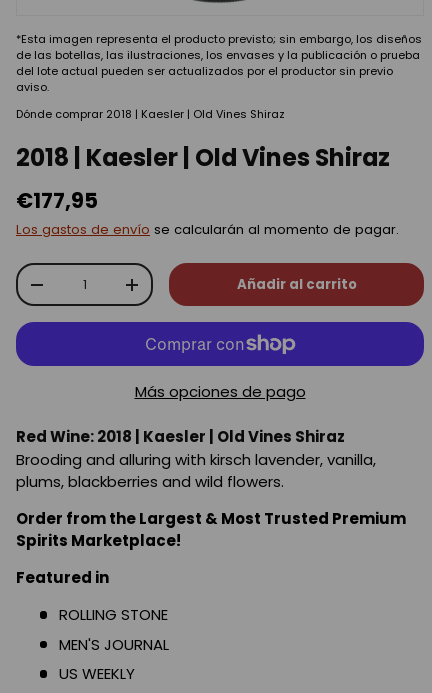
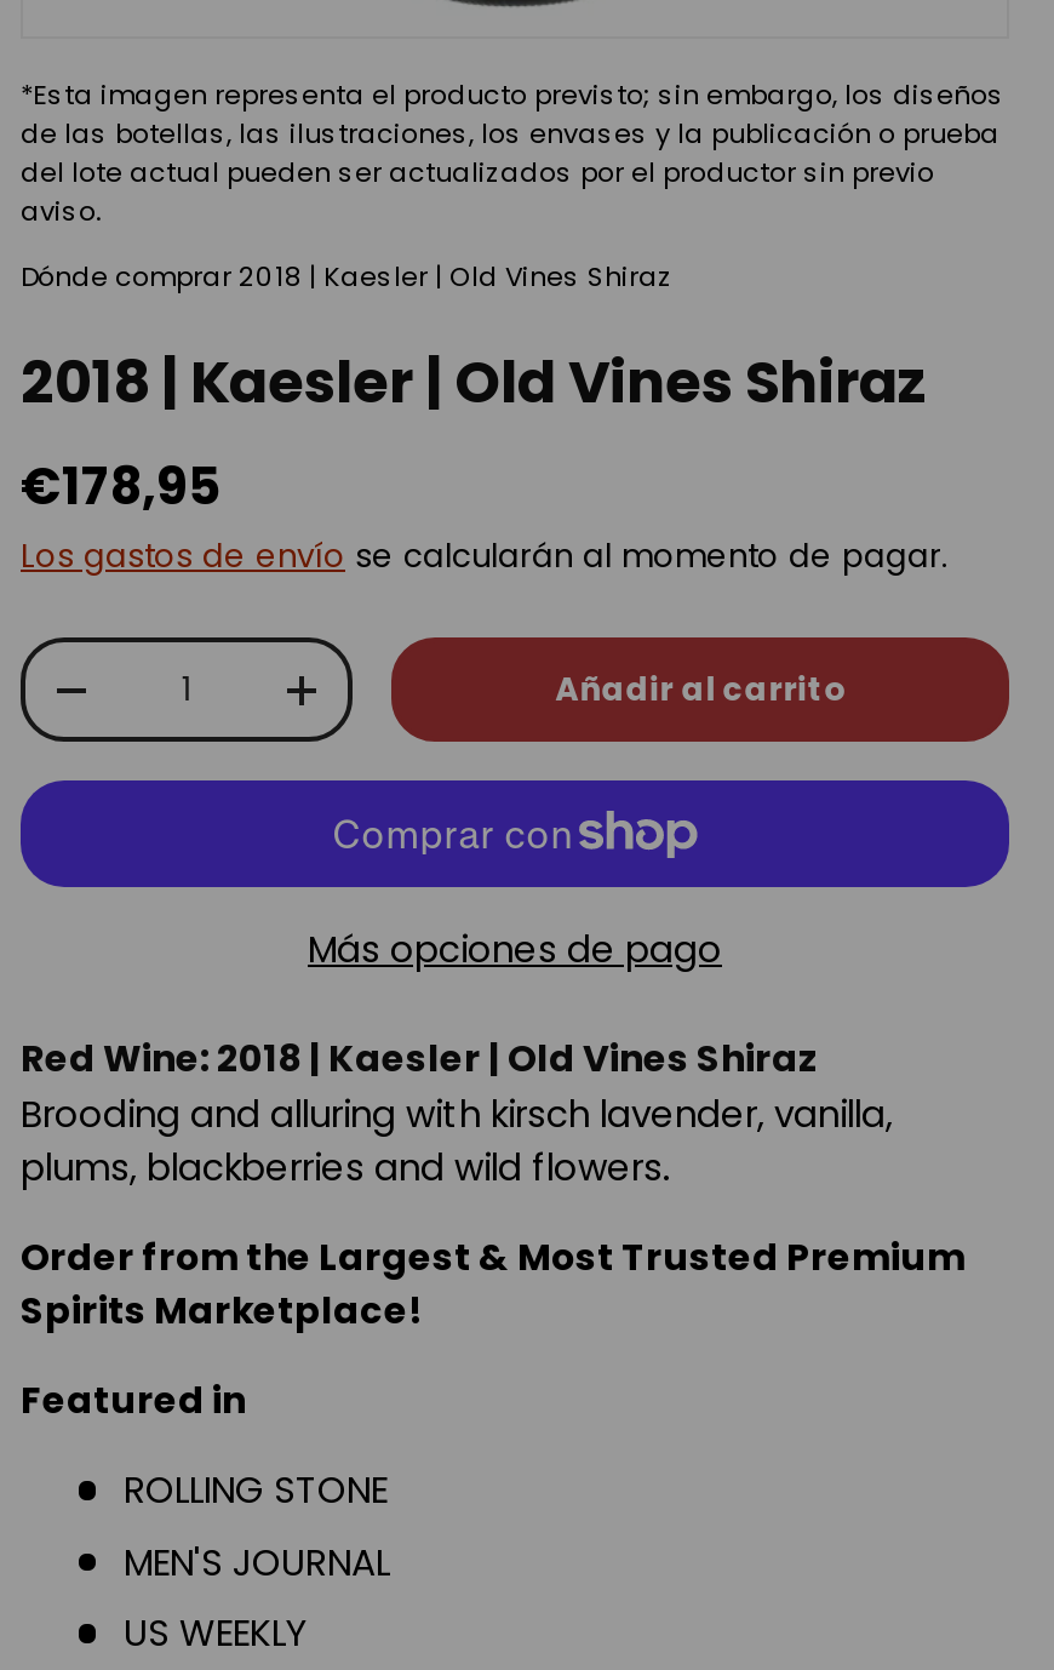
- €177,95
+ €178,95
